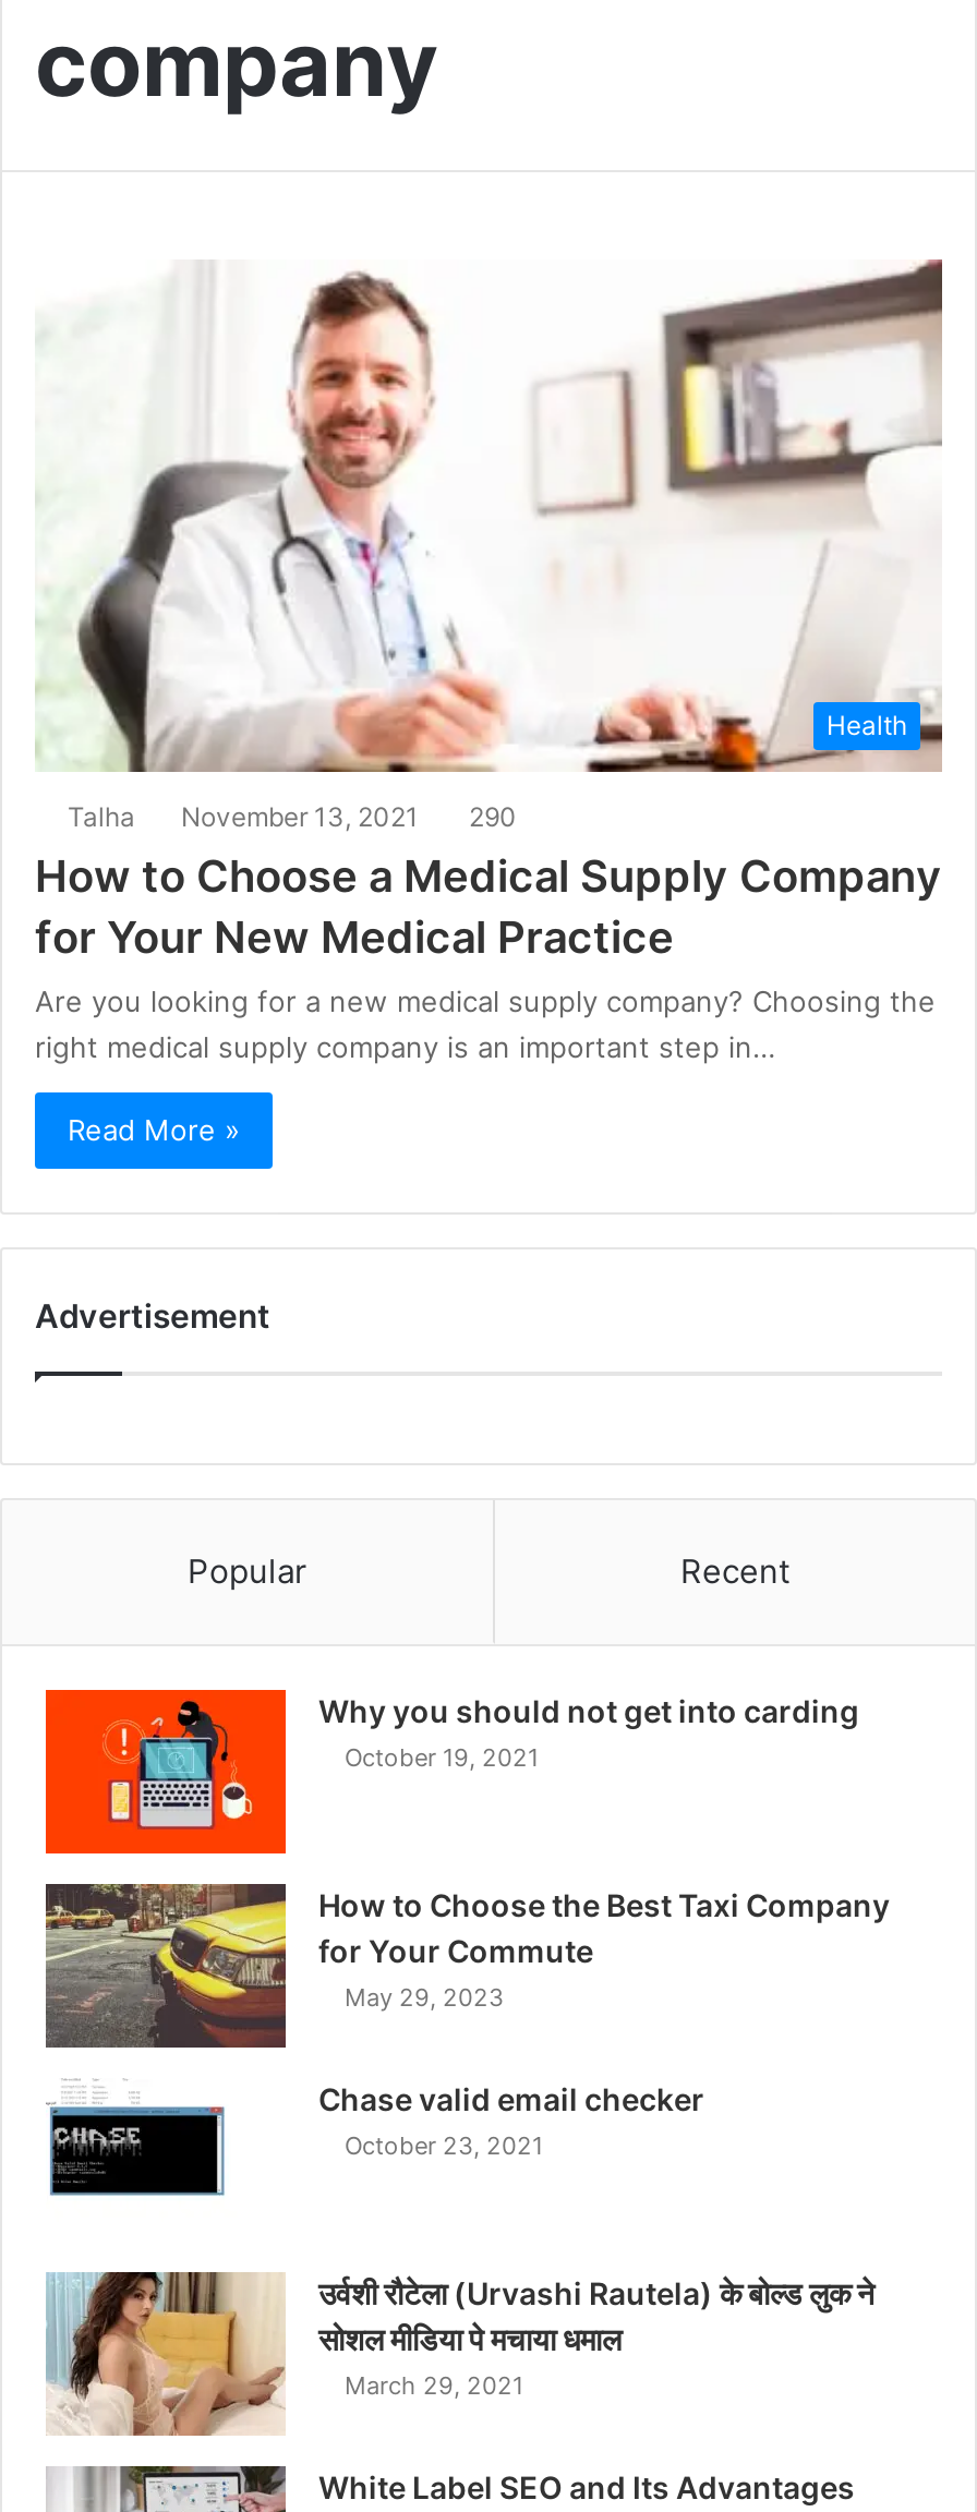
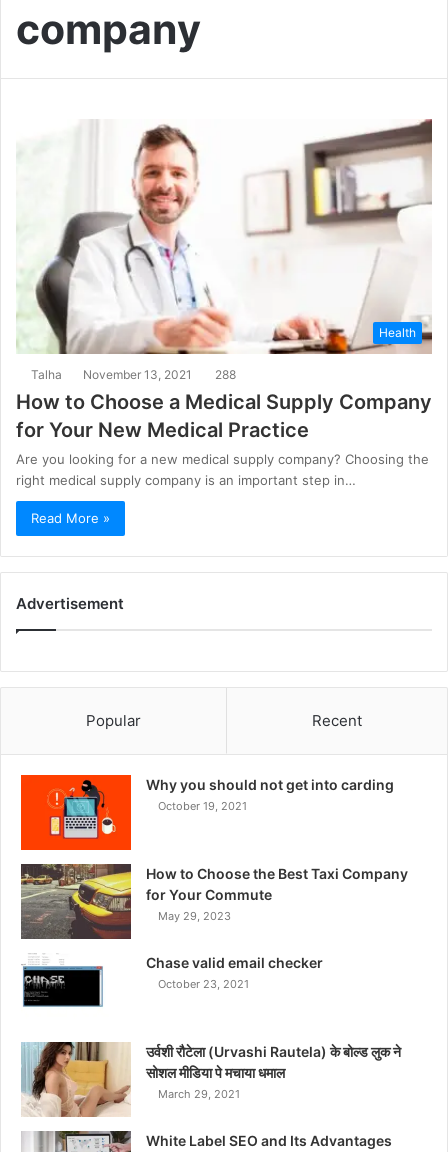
- Talha November 13, 2021 290
+ Talha November 13, 2021 288
